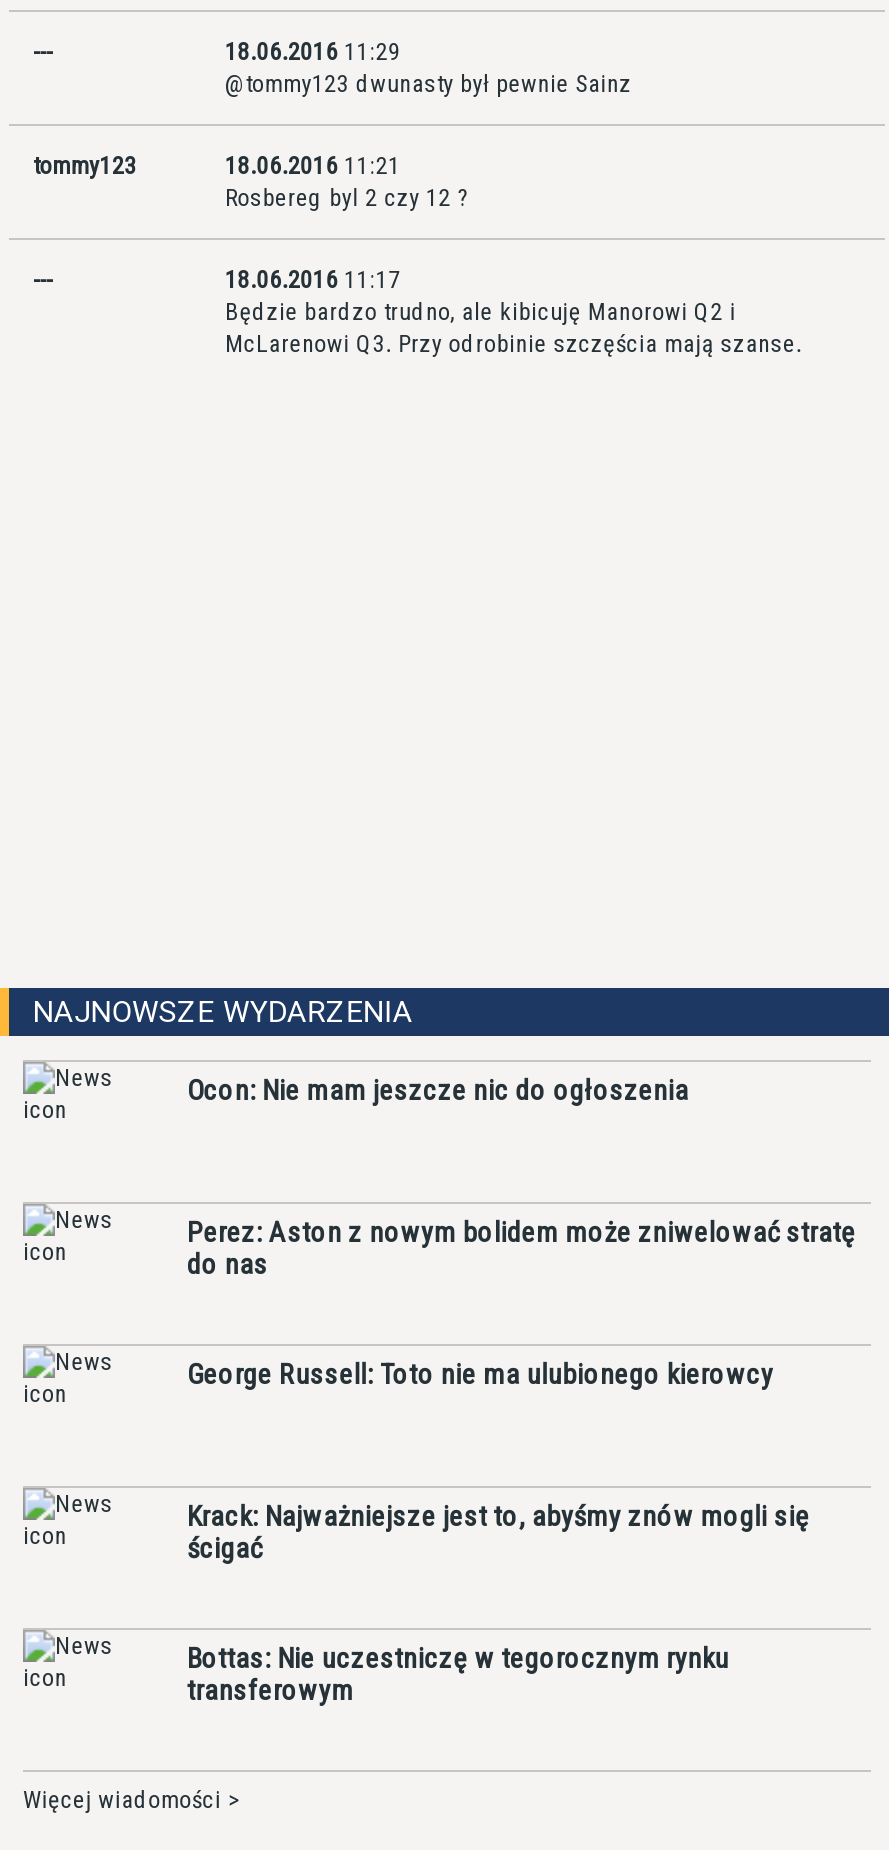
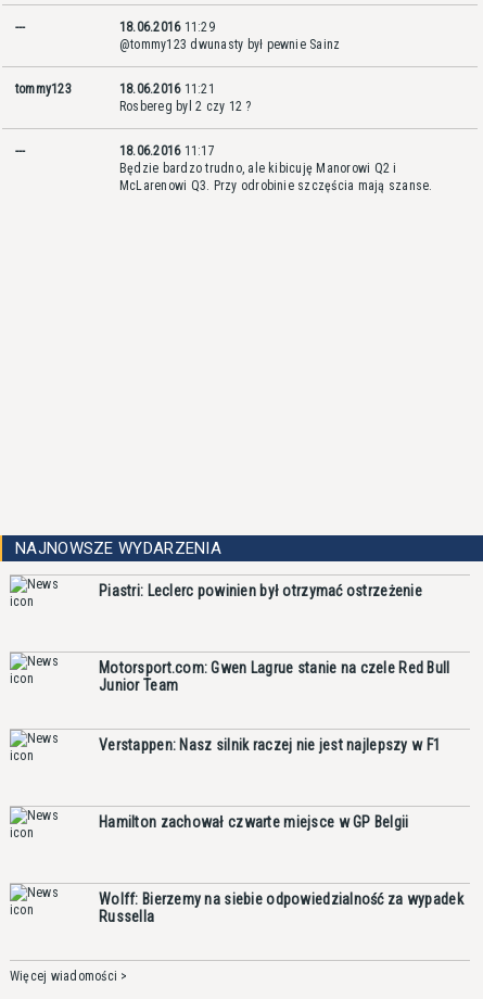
- Ocon: Nie mam jeszcze nic do ogłoszenia
+ Piastri: Leclerc powinien był otrzymać ostrzeżenie

- Perez: Aston z nowym bolidem może zniwelować stratę
- do nas
+ Motorsport.com: Gwen Lagrue stanie na czele Red Bull
+ Junior Team

- George Russell: Toto nie ma ulubionego kierowcy
+ Verstappen: Nasz silnik raczej nie jest najlepszy w F1

- Krack: Najważniejsze jest to, abyśmy znów mogli się
- ścigać
+ Hamilton zachował czwarte miejsce w GP Belgii

- Bottas: Nie uczestniczę w tegorocznym rynku
- transferowym
+ Wolff: Bierzemy na siebie odpowiedzialność za wypadek
+ Russella
